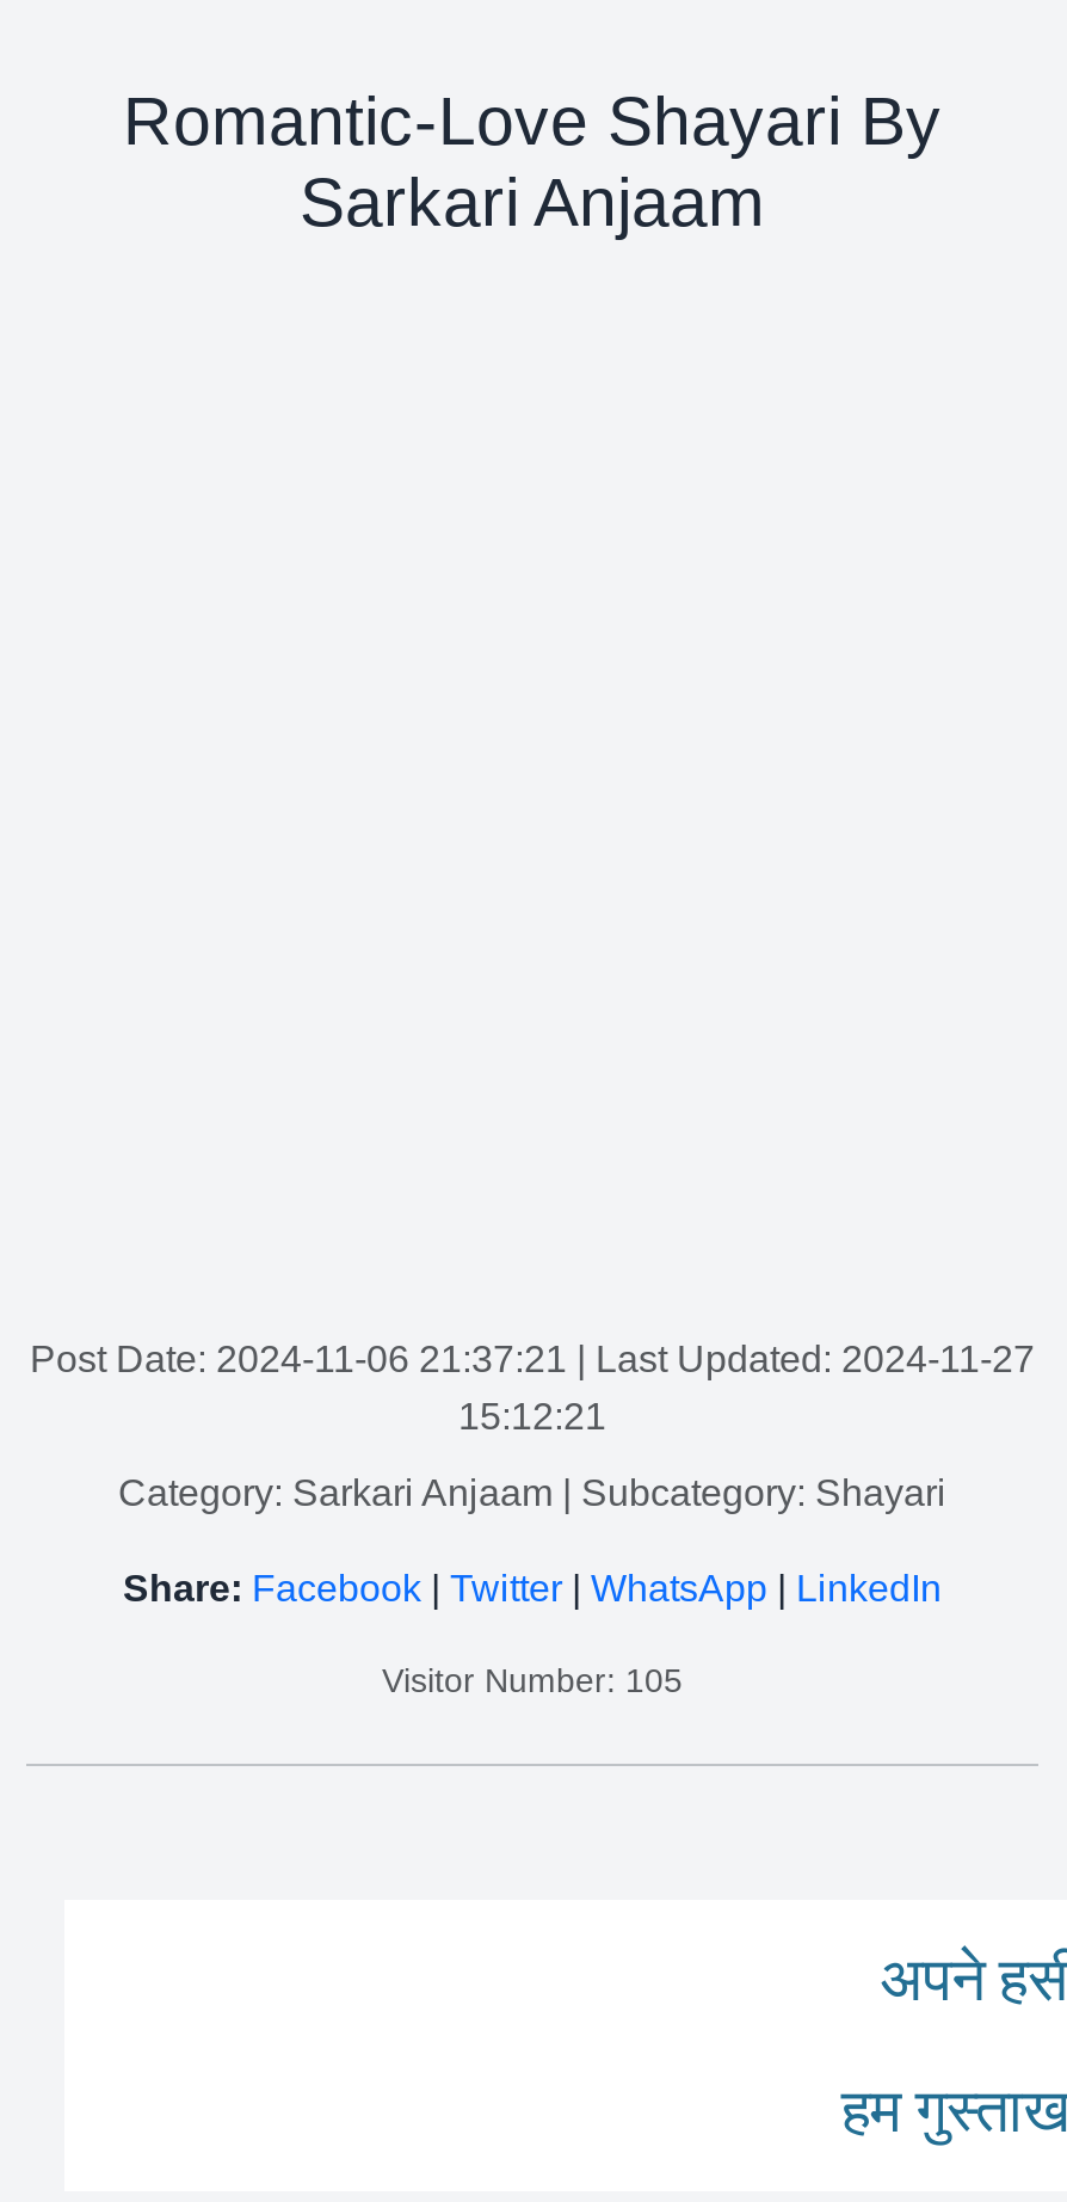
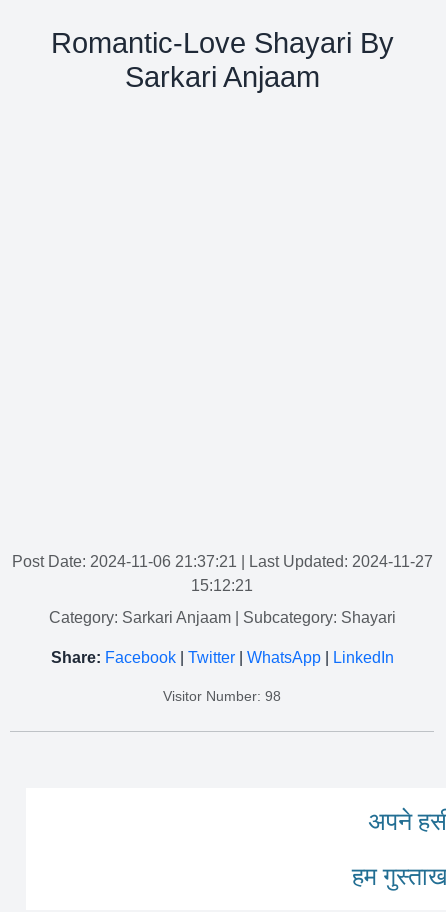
- Visitor Number: 105
+ Visitor Number: 98
